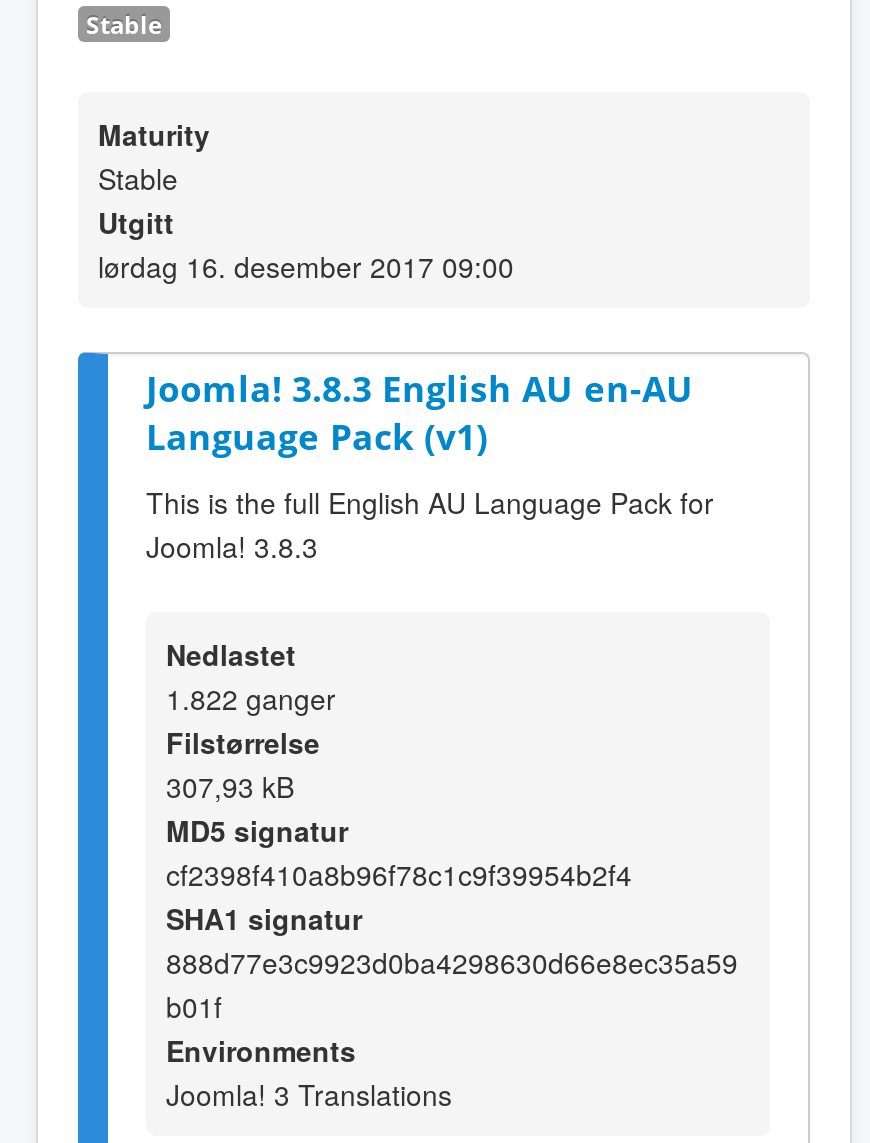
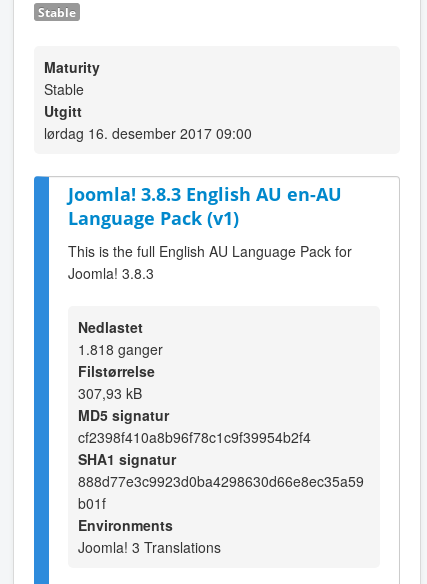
- 1.822 ganger
+ 1.818 ganger
